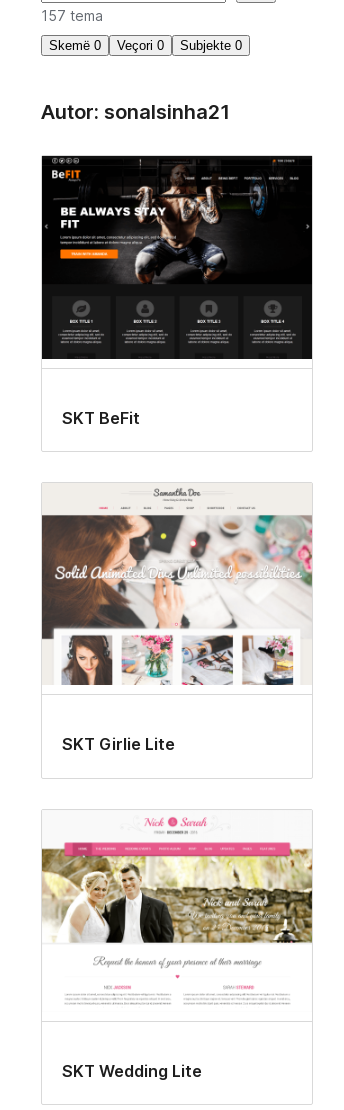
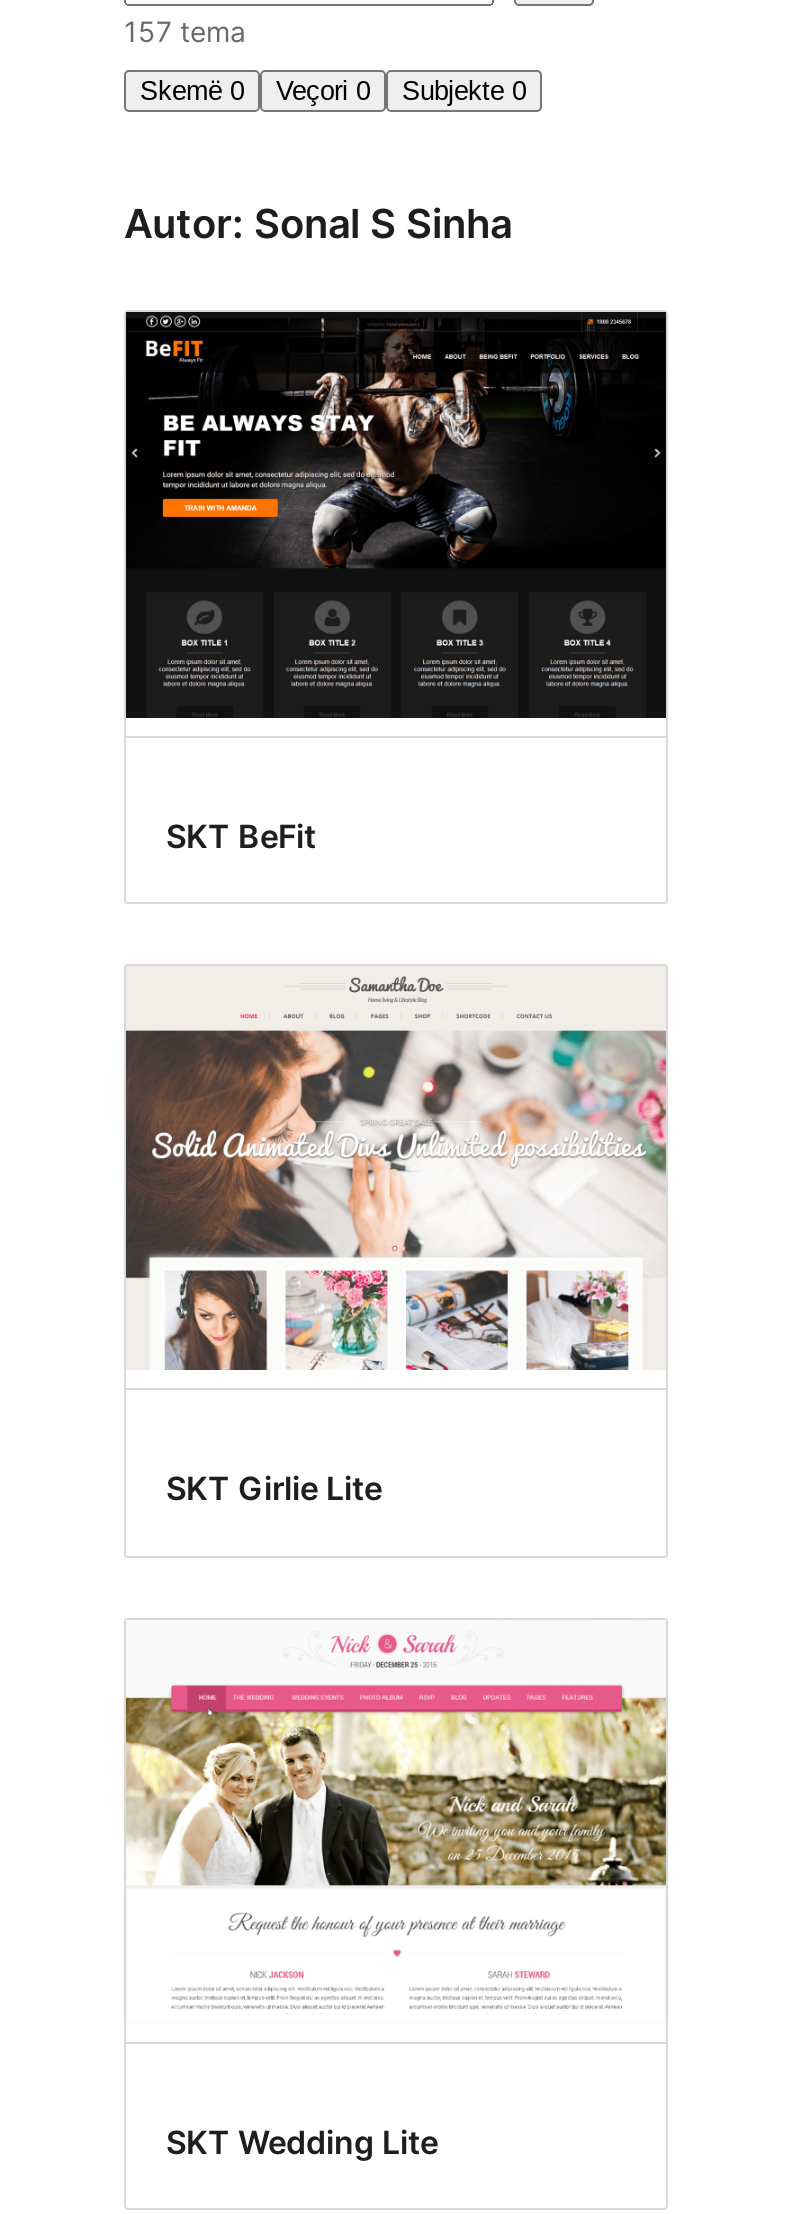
- Autor: sonalsinha21
+ Autor: Sonal S Sinha
